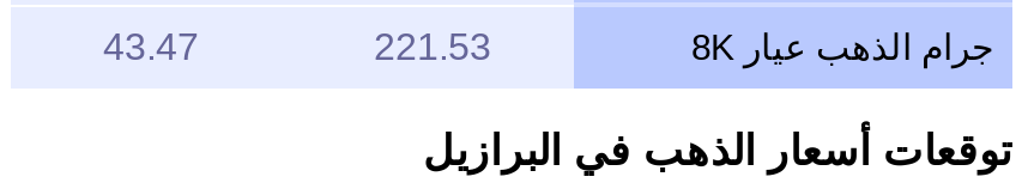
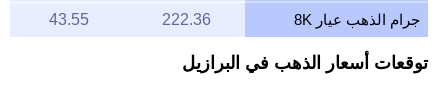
- 43.47
+ 43.55

- 221.53
+ 222.36
